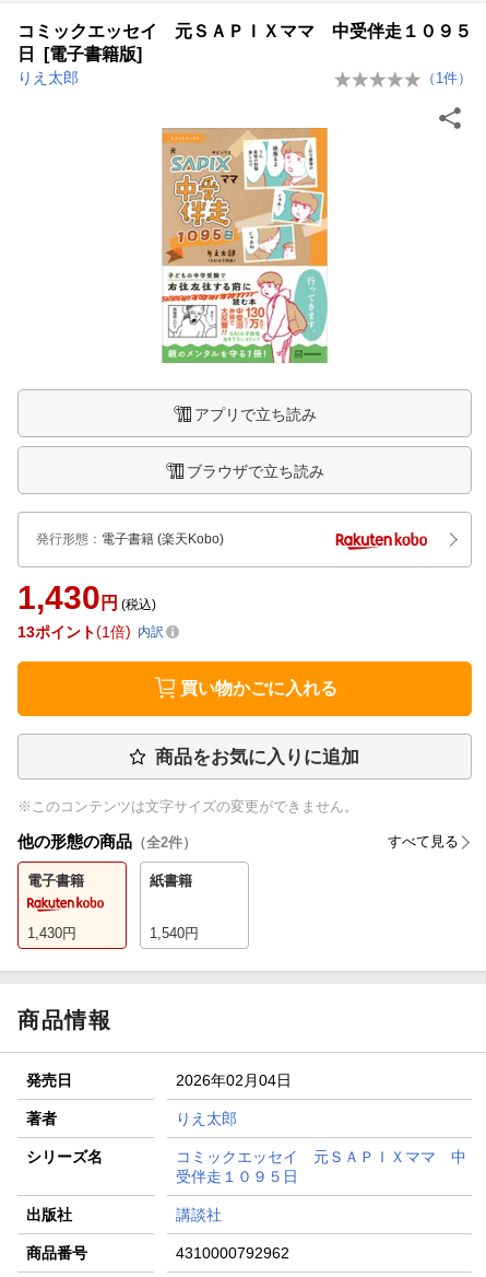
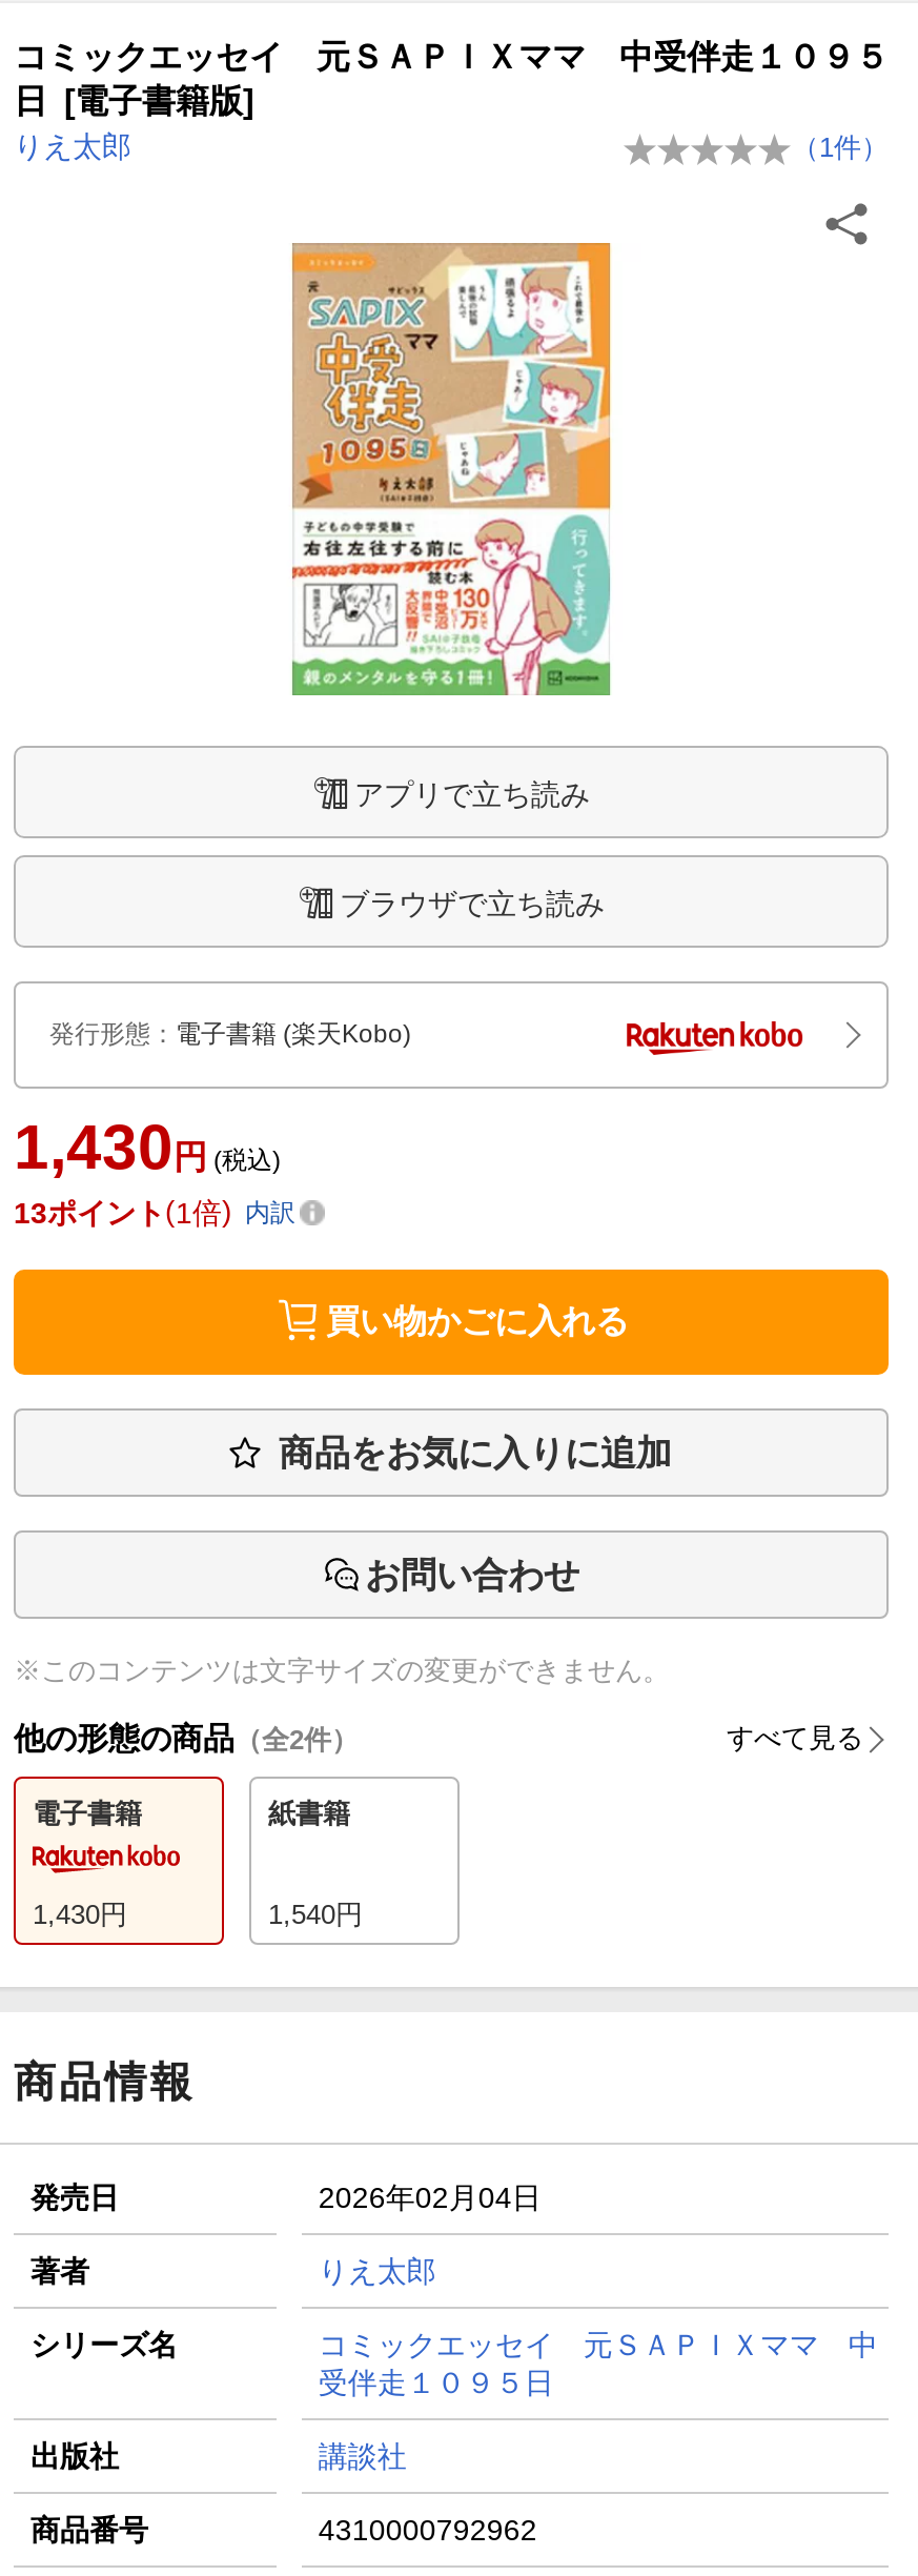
+ お問い合わせ
